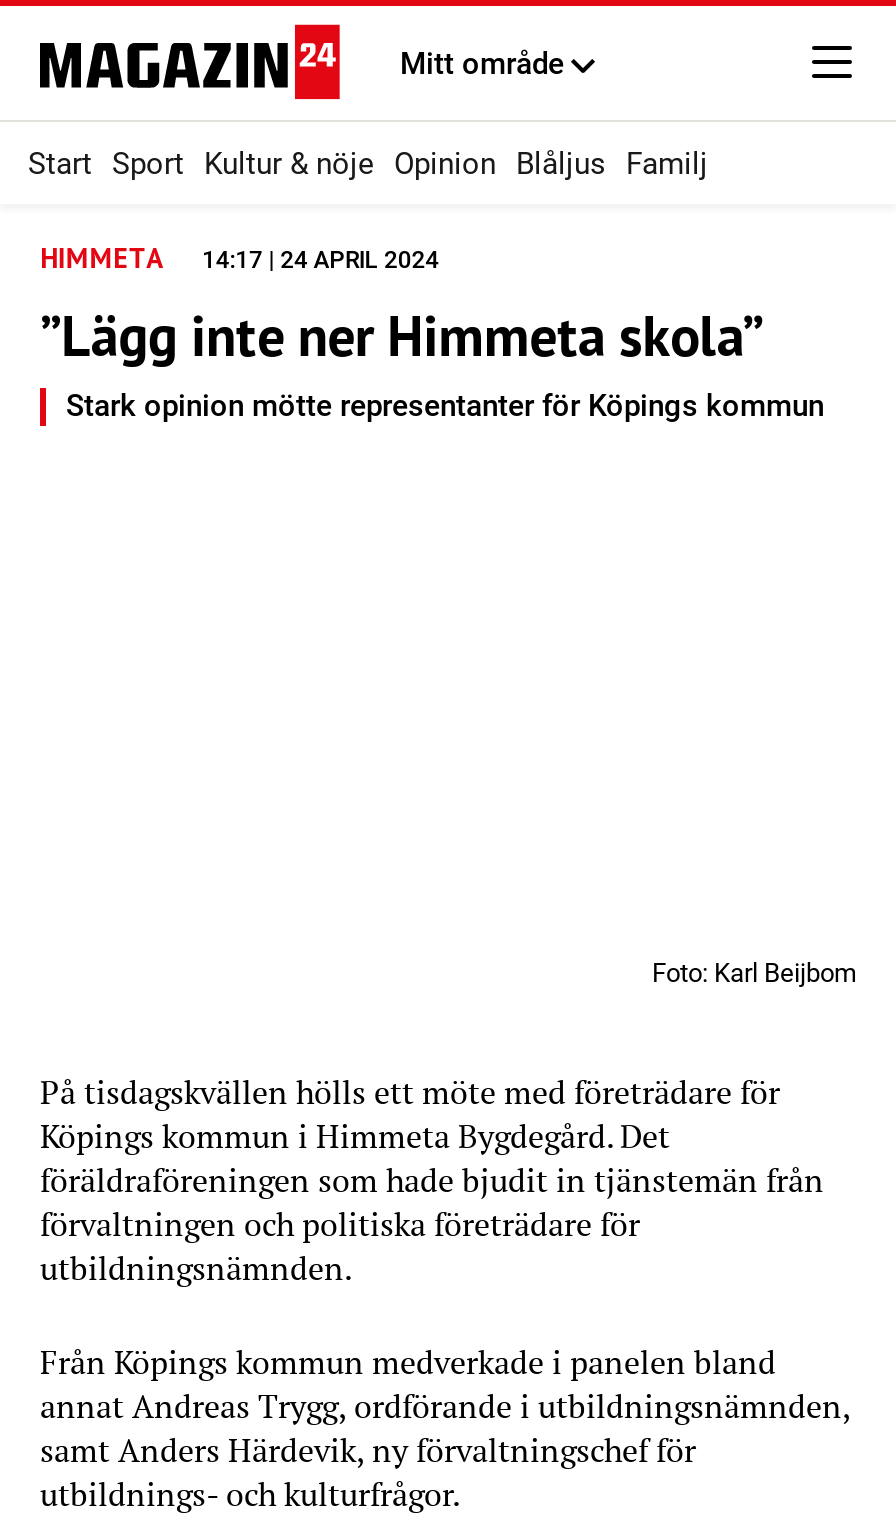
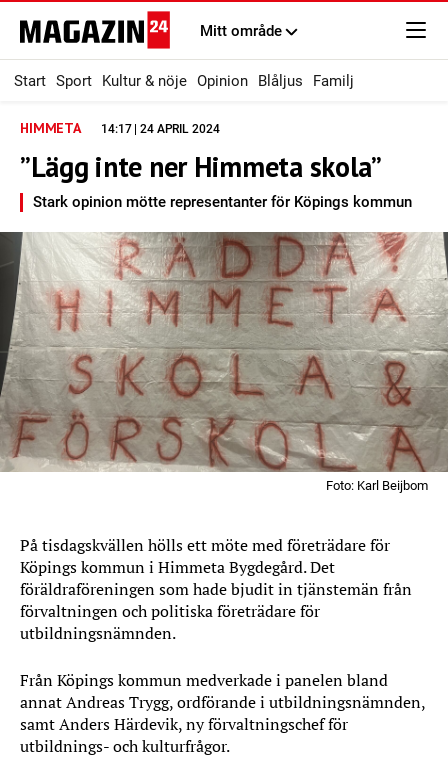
+ [image]
